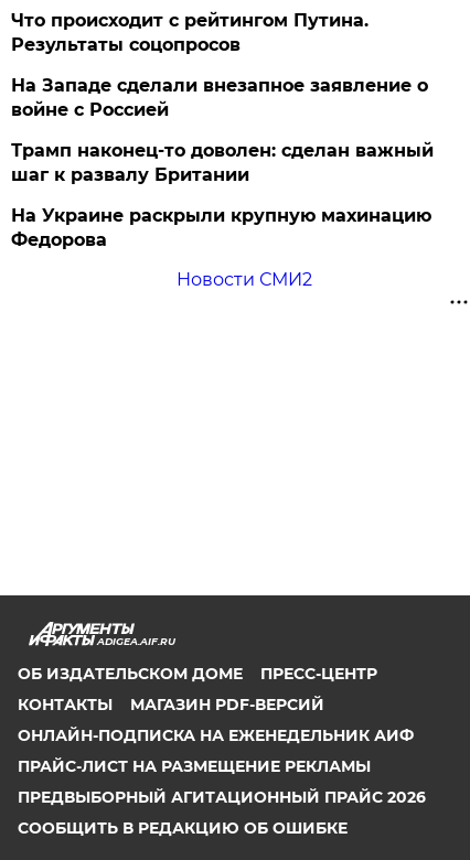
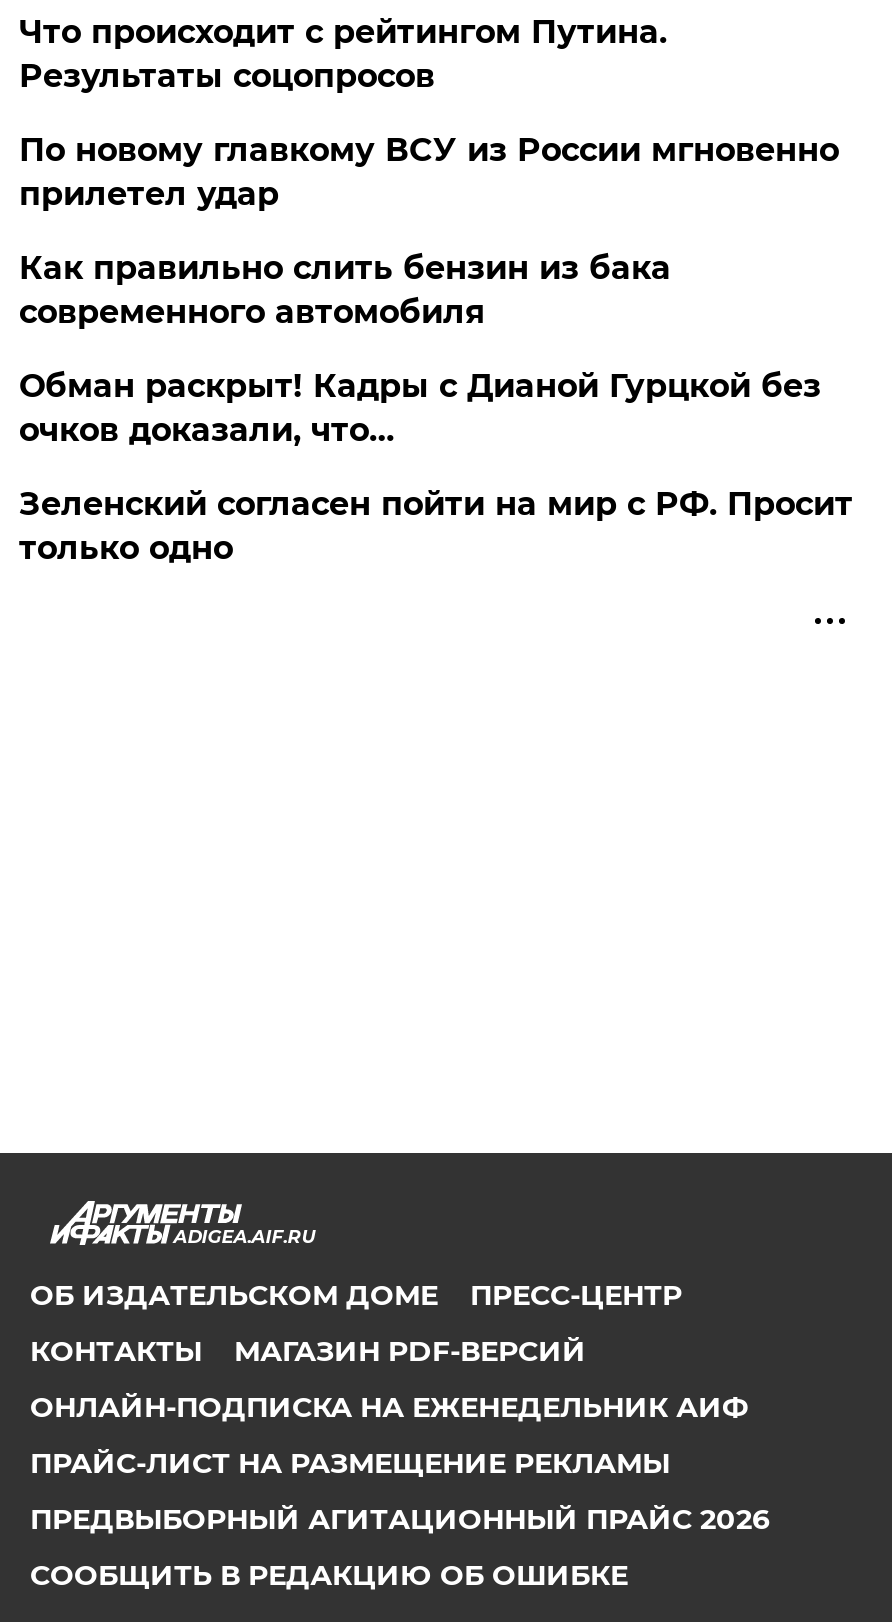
- На Западе сделали внезапное заявление о
- войне с Россией
+ По новому главкому ВСУ из России мгновенно
+ прилетел удар

- Трамп наконец-то доволен: сделан важный
- шаг к развалу Британии
+ Как правильно слить бензин из бака
+ современного автомобиля

- На Украине раскрыли крупную махинацию
- Федорова
+ Обман раскрыт! Кадры с Дианой Гурцкой без
+ очков доказали, что…

- Новости СМИ2
+ Зеленский согласен пойти на мир с РФ. Просит
+ только одно
